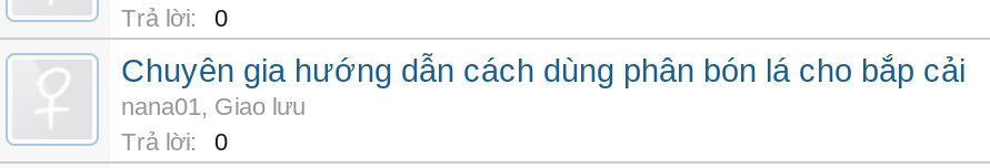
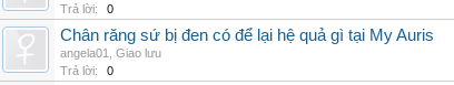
- Chuyên gia hướng dẫn cách dùng phân bón lá cho bắp cải
- nana01, Giao lưu
+ Chân răng sứ bị đen có để lại hệ quả gì tại My Auris
+ angela01, Giao lưu
